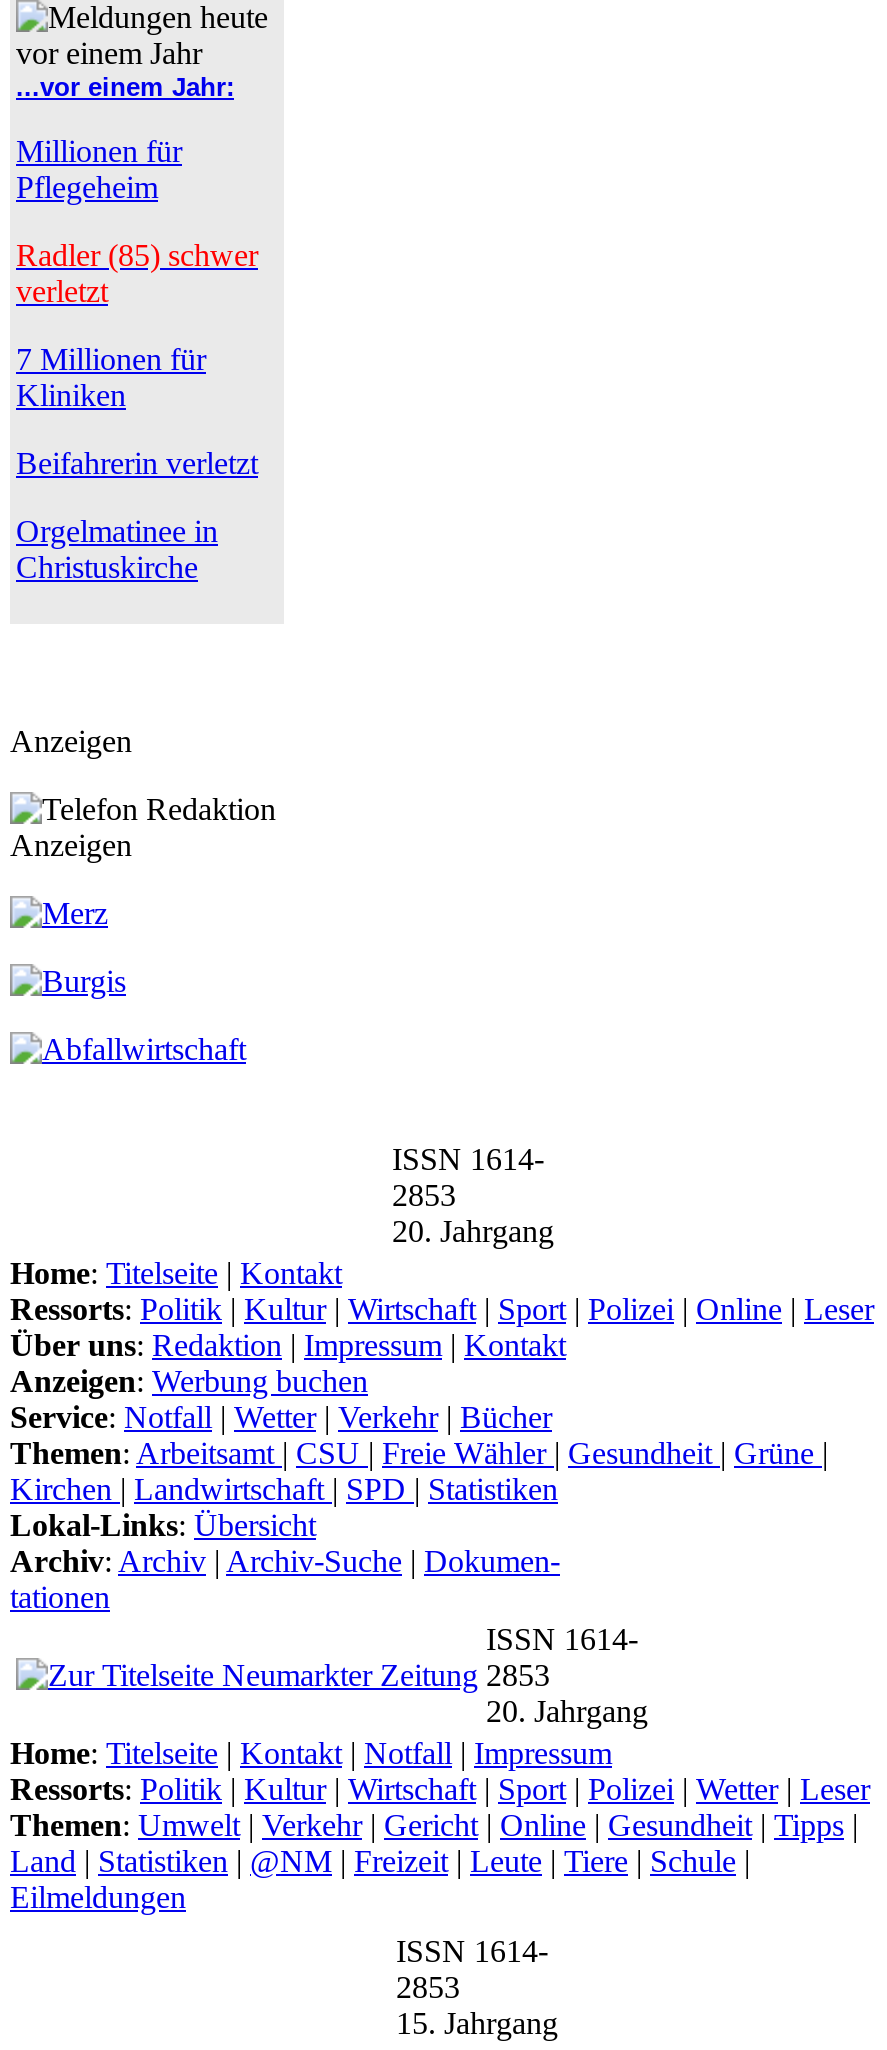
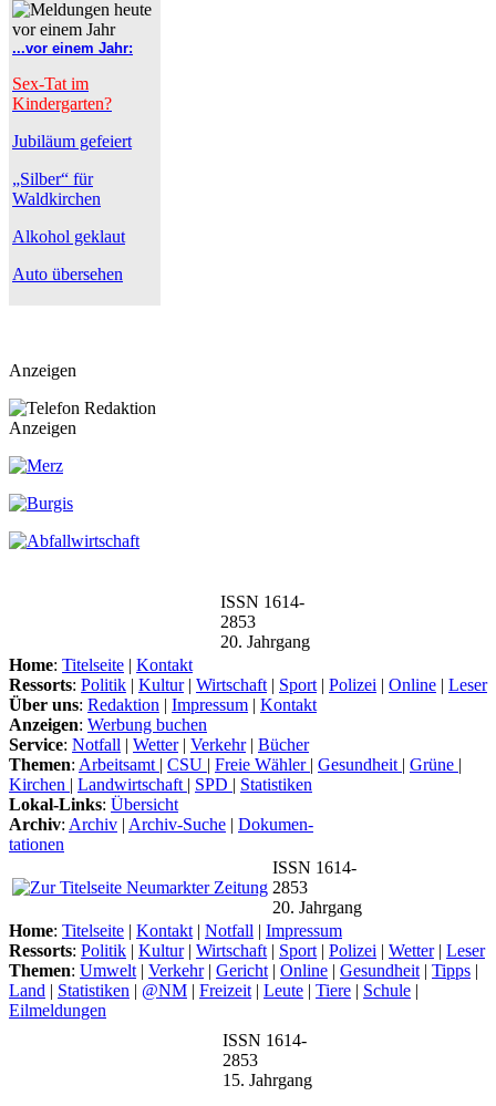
- Millionen für
- Pflegeheim
+ Sex-Tat im
+ Kindergarten?

- Radler (85) schwer
- verletzt
+ Jubiläum gefeiert

- 7 Millionen für
- Kliniken
+ „Silber“ für
+ Waldkirchen

- Beifahrerin verletzt
+ Alkohol geklaut

- Orgelmatinee in
- Christuskirche
+ Auto übersehen
